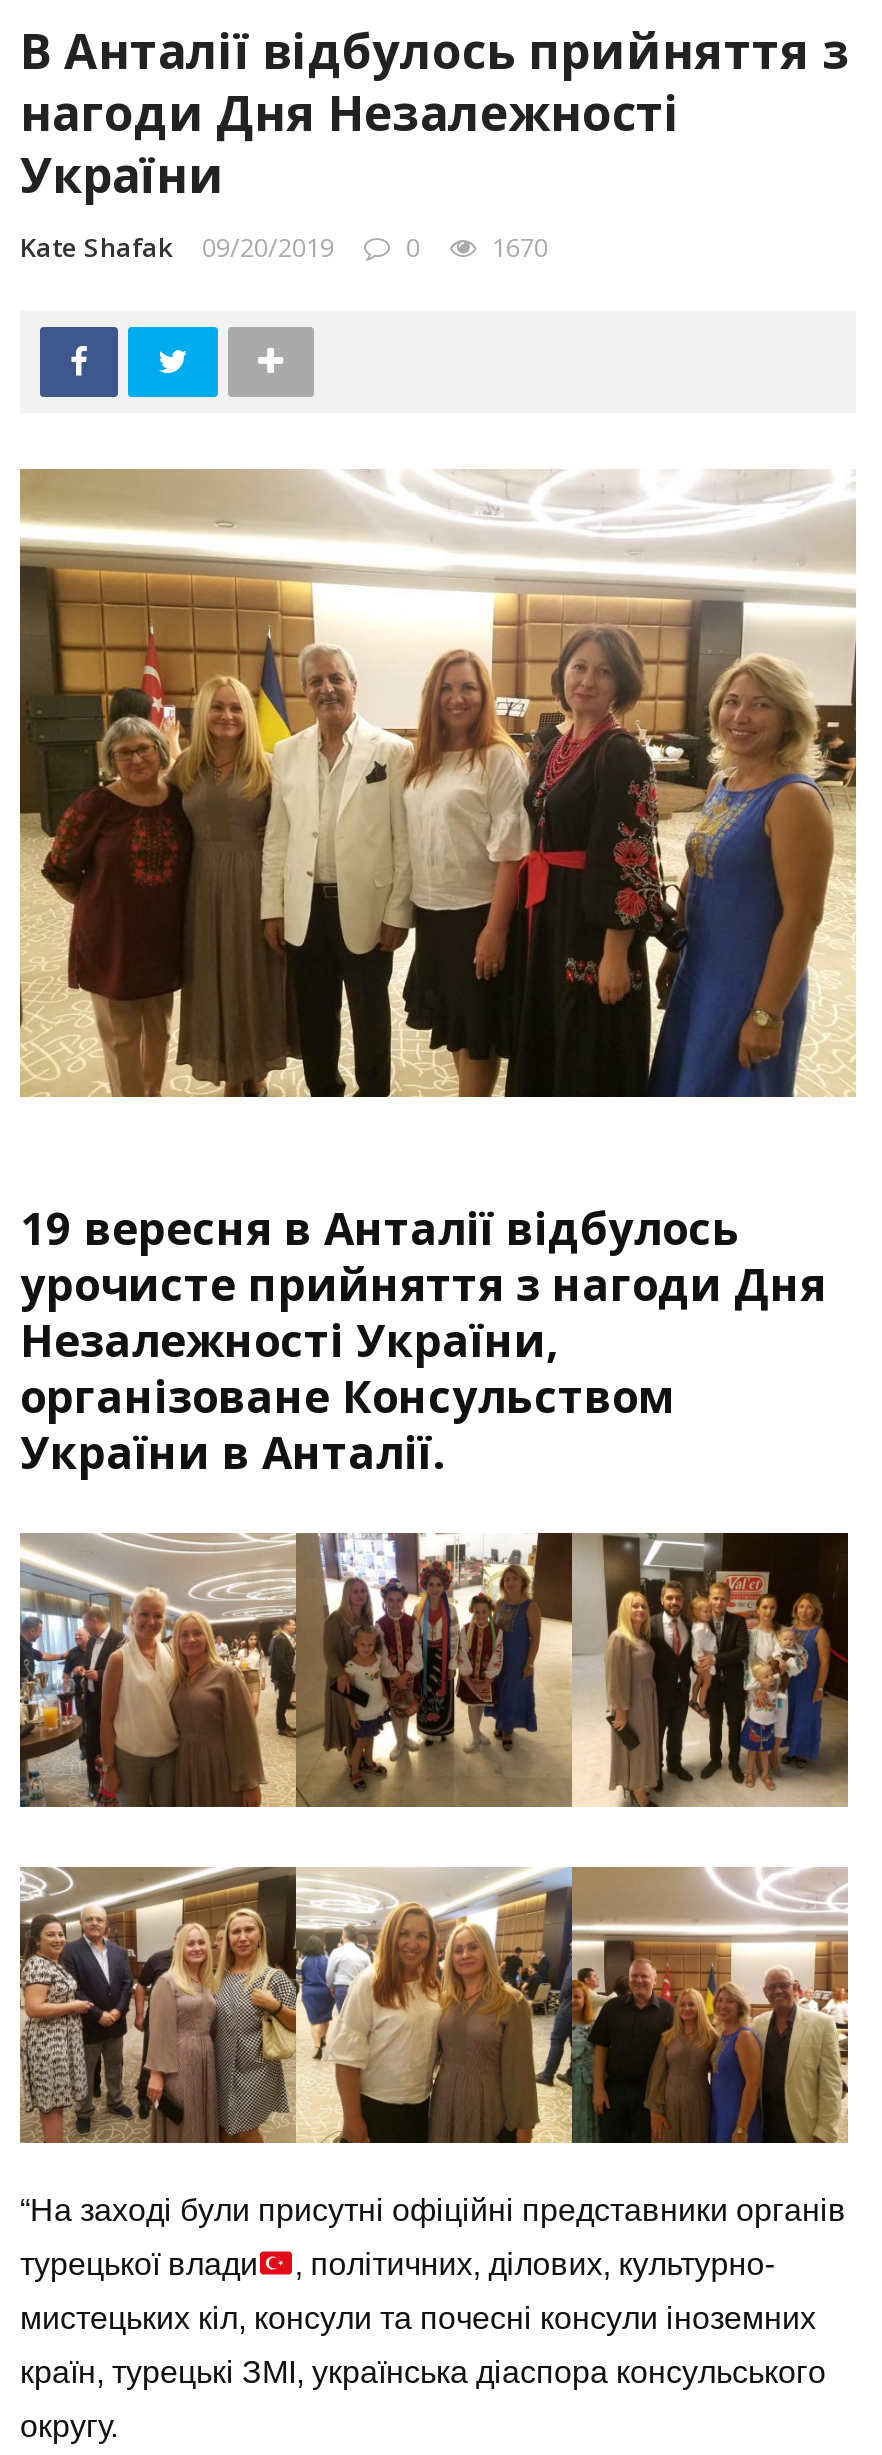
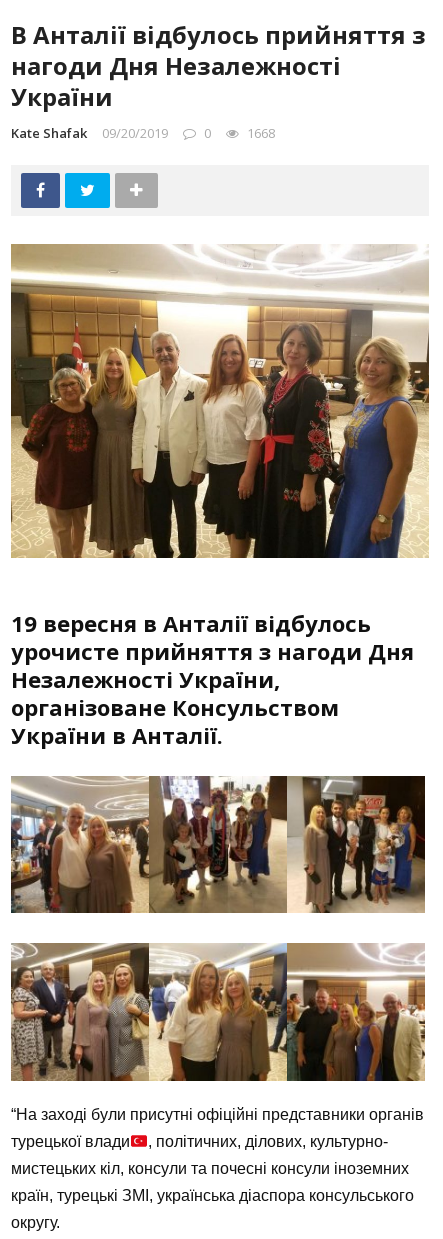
- Kate Shafak 09/20/2019 0 1670
+ Kate Shafak 09/20/2019 0 1668
